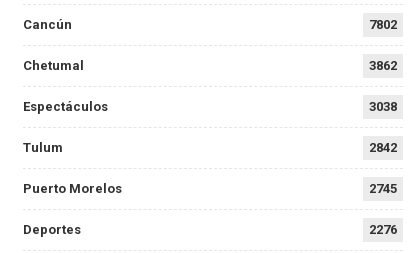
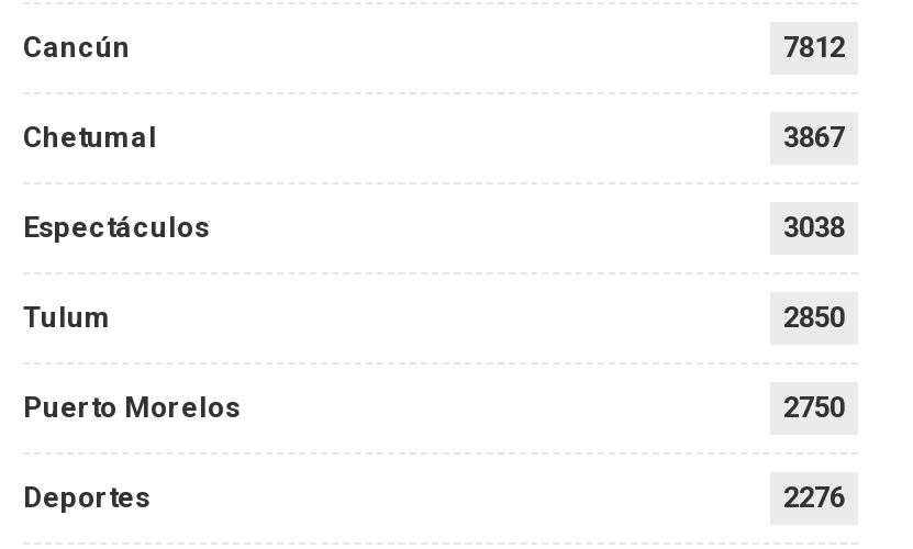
- 7802
+ 7812

- 3862
+ 3867

- 2842
+ 2850

- 2745
+ 2750
